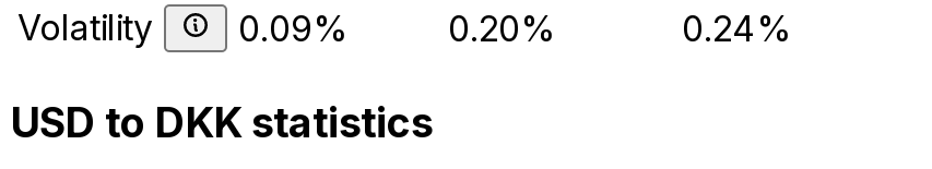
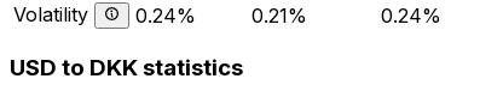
- Volatility 0.09%
+ Volatility 0.24%

- 0.20%
+ 0.21%
